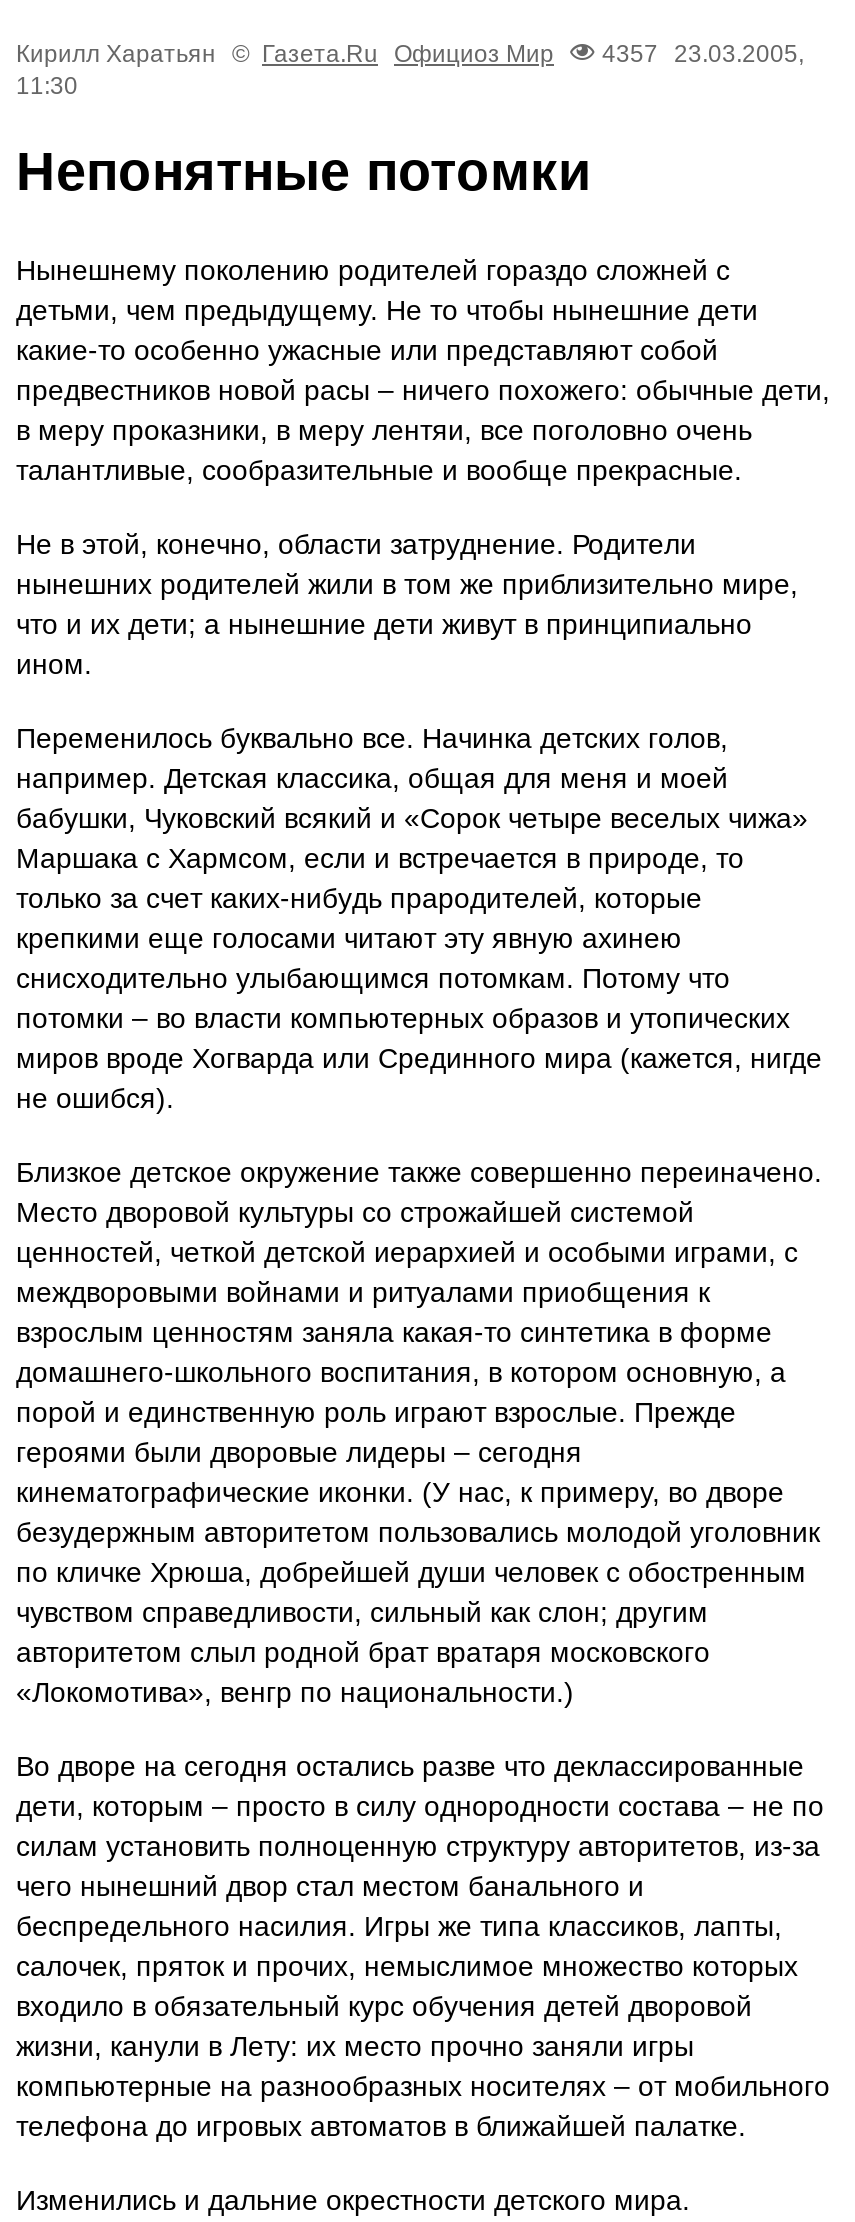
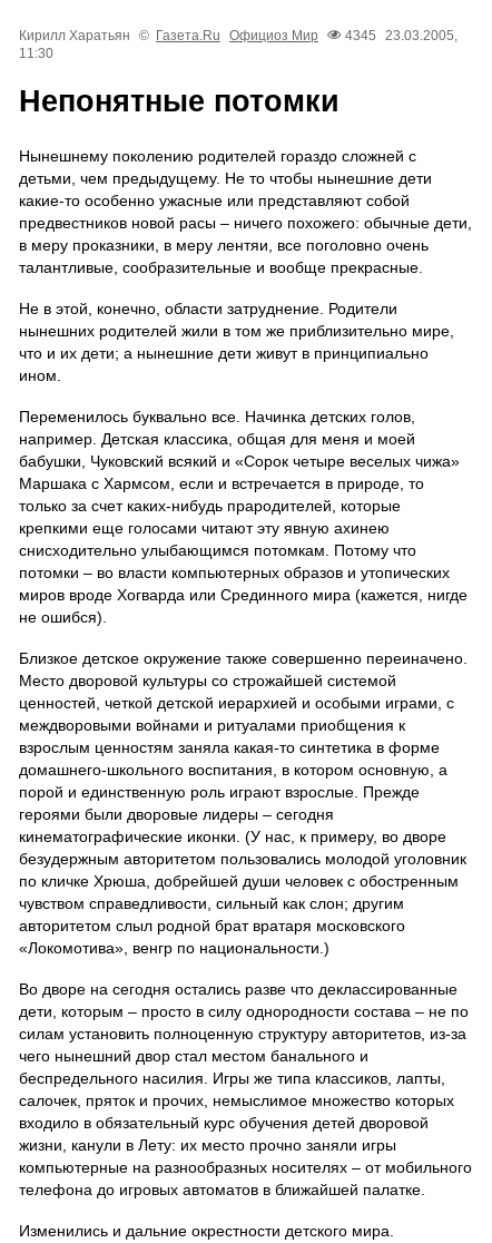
- Кирилл Харатьян © Газета.Ru Официоз Мир 4357 23.03.2005,
+ Кирилл Харатьян © Газета.Ru Официоз Мир 4345 23.03.2005,
